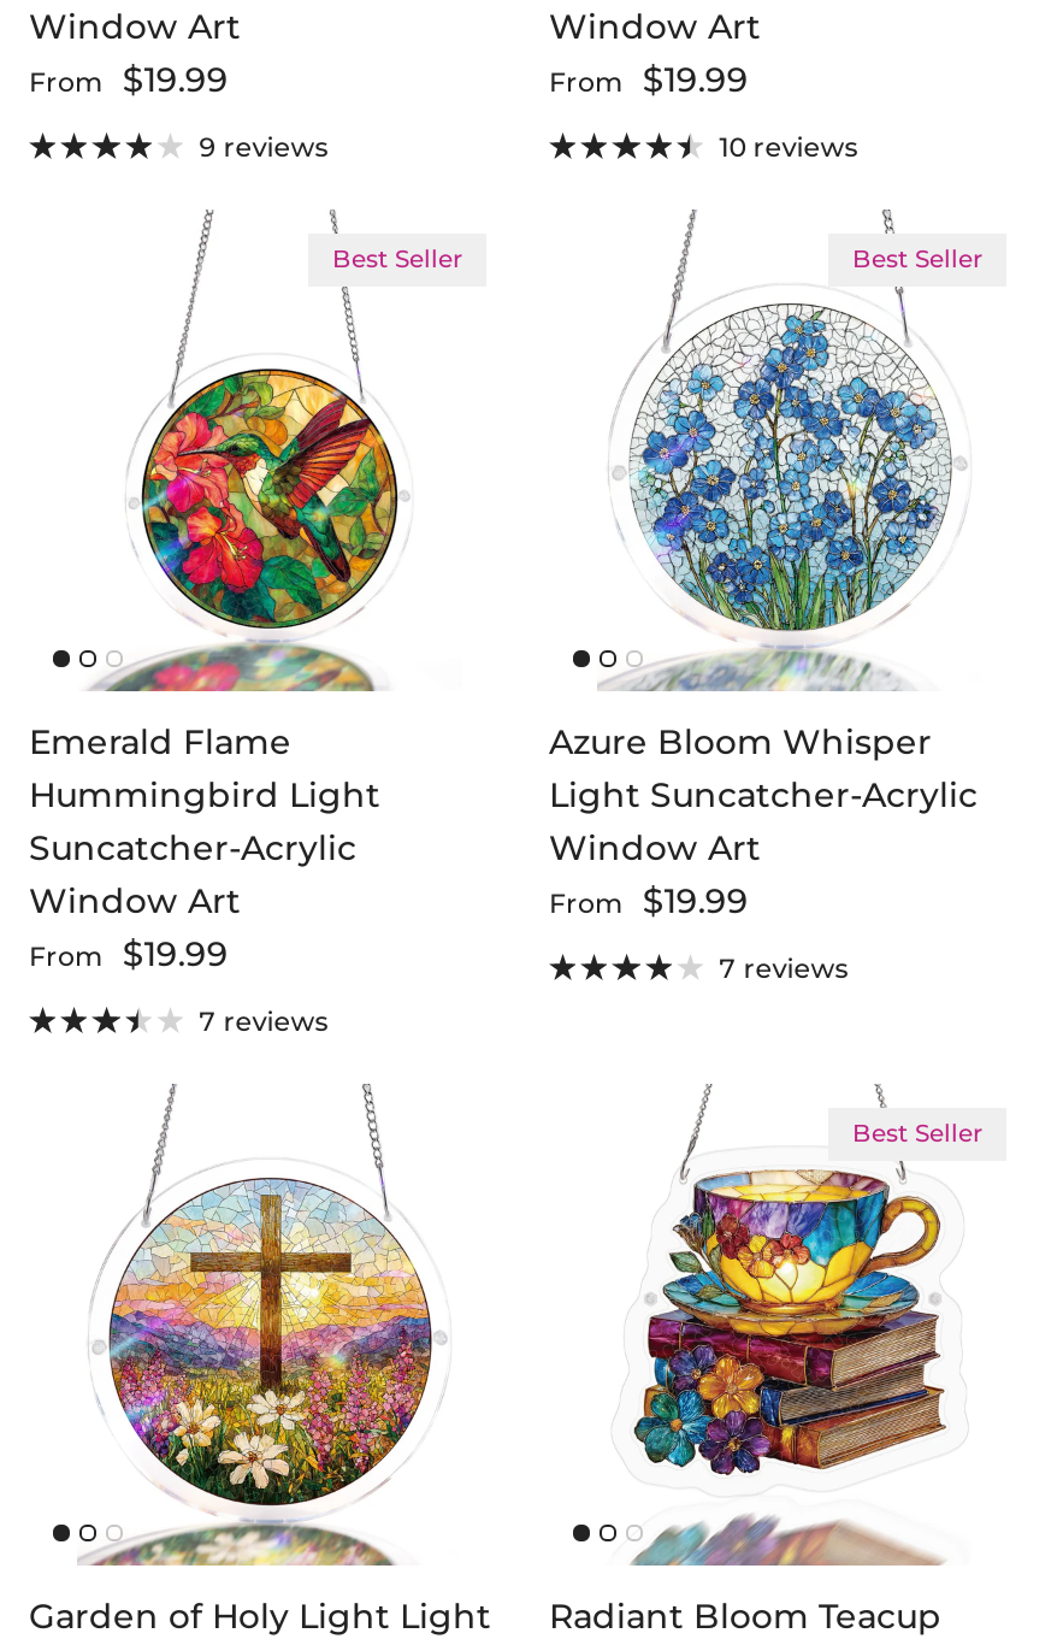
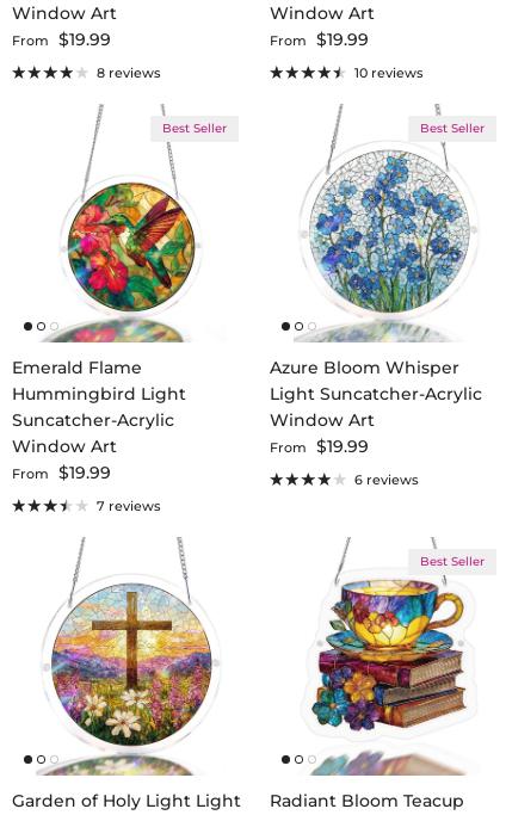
- 9 reviews
+ 8 reviews

- 7 reviews
+ 6 reviews
